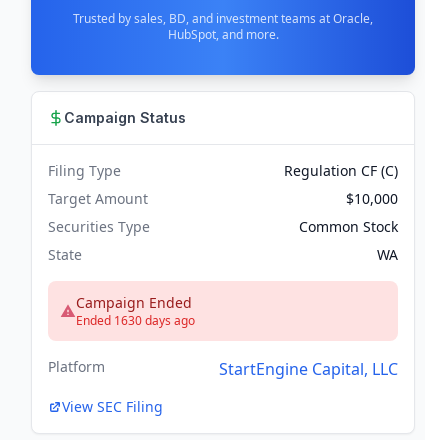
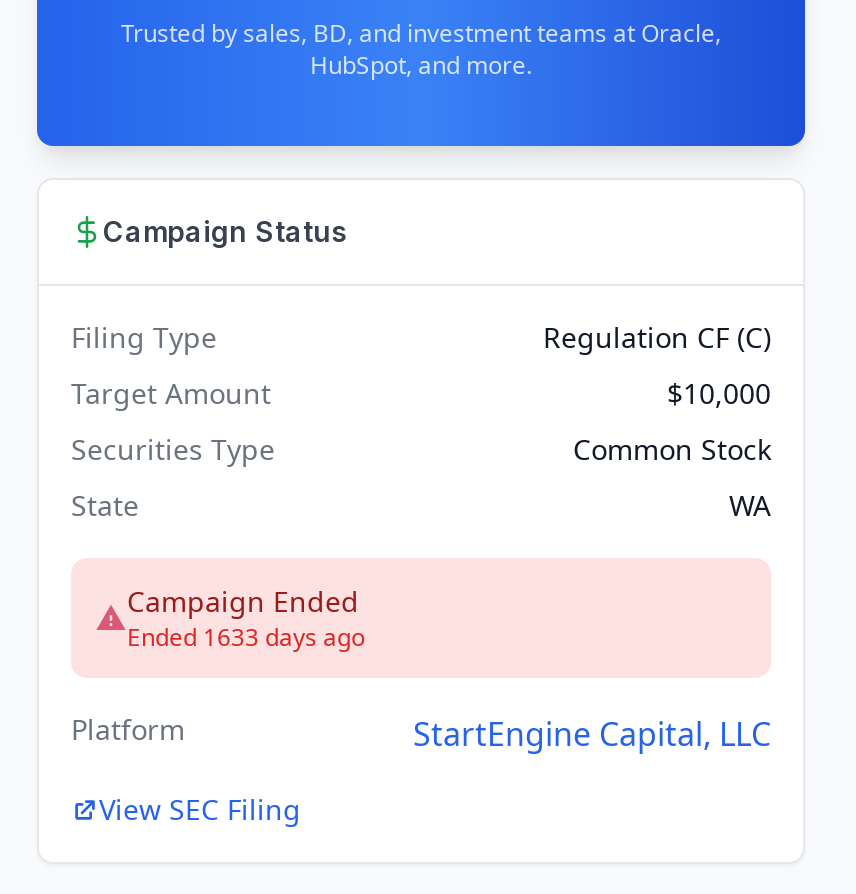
- Ended 1630 days ago
+ Ended 1633 days ago
